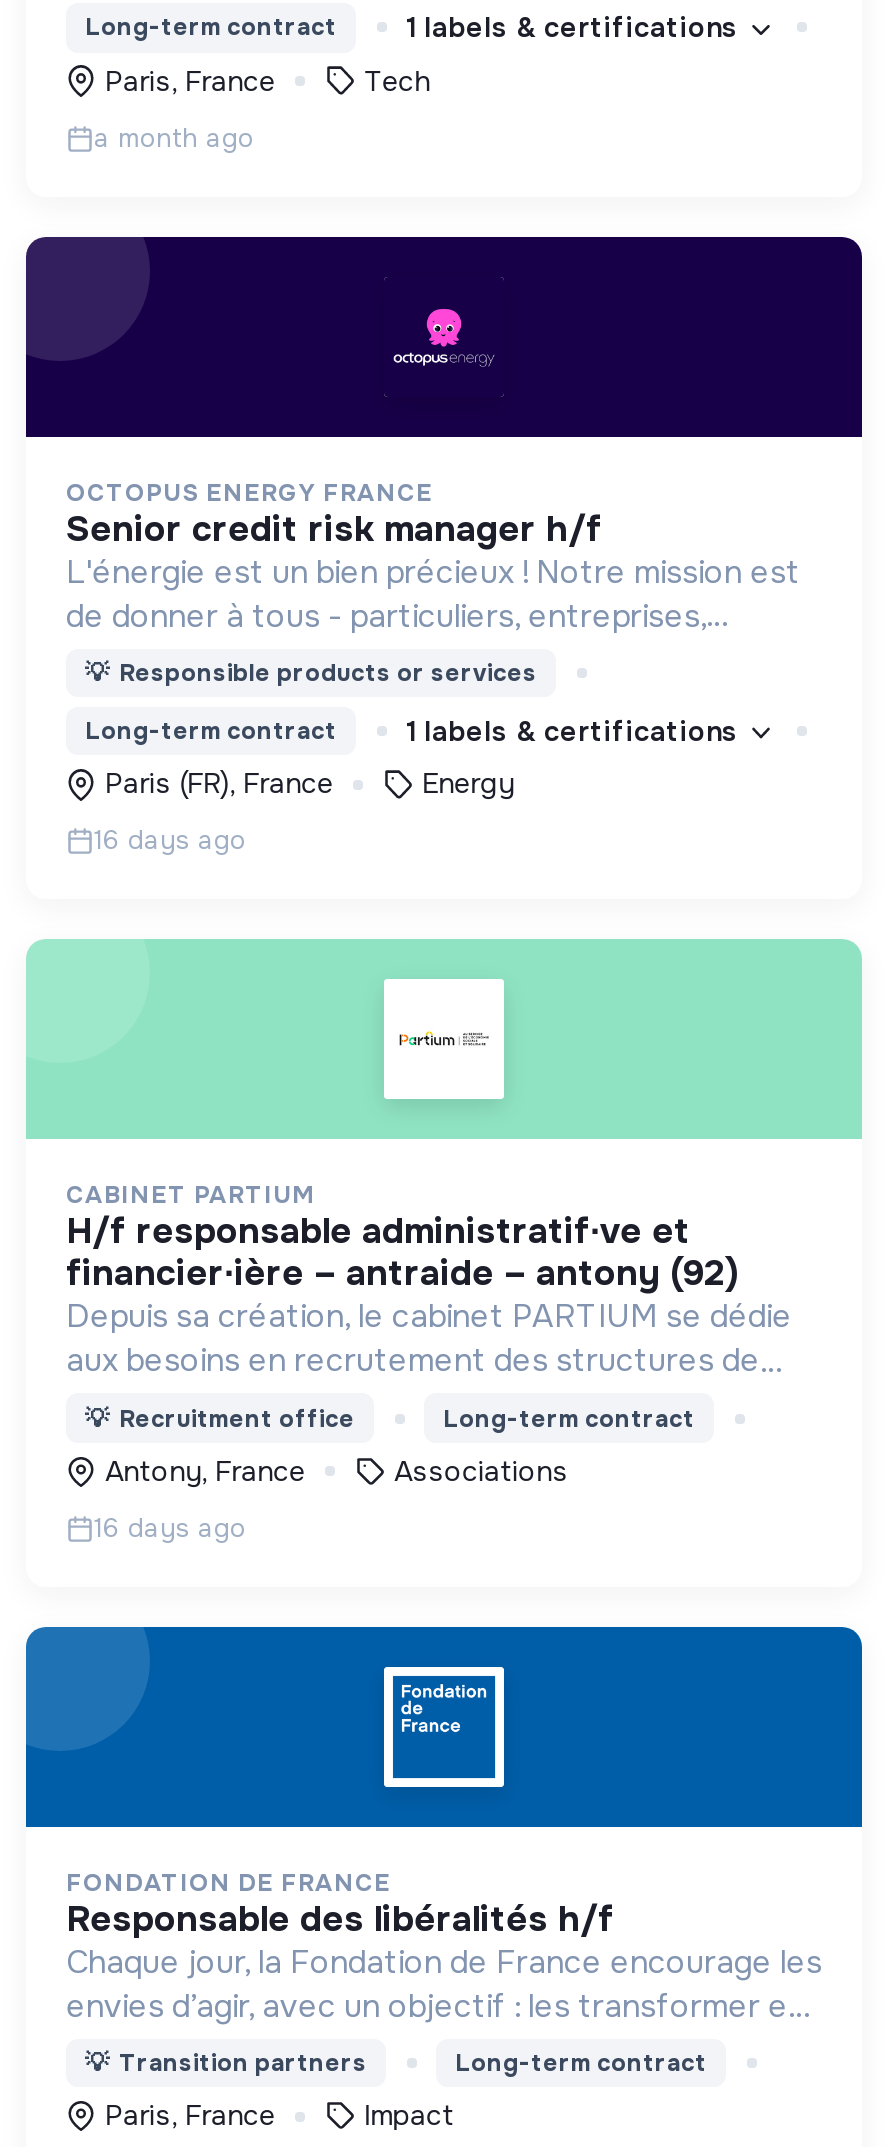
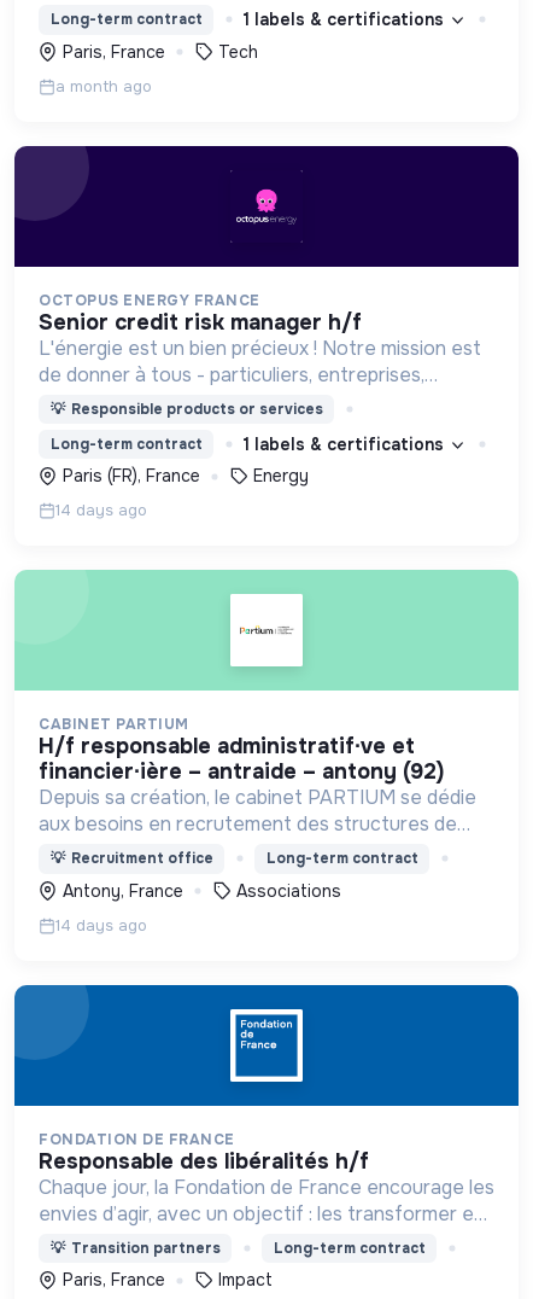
- 16 days ago
+ 14 days ago

- 16 days ago
+ 14 days ago
